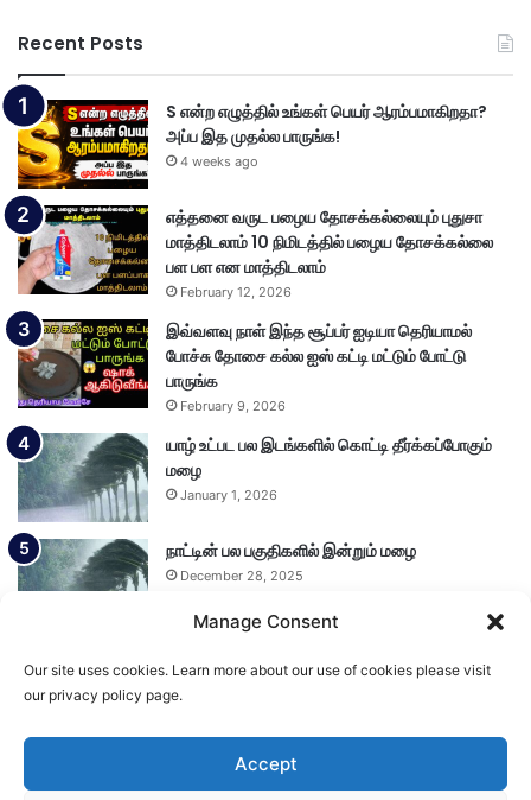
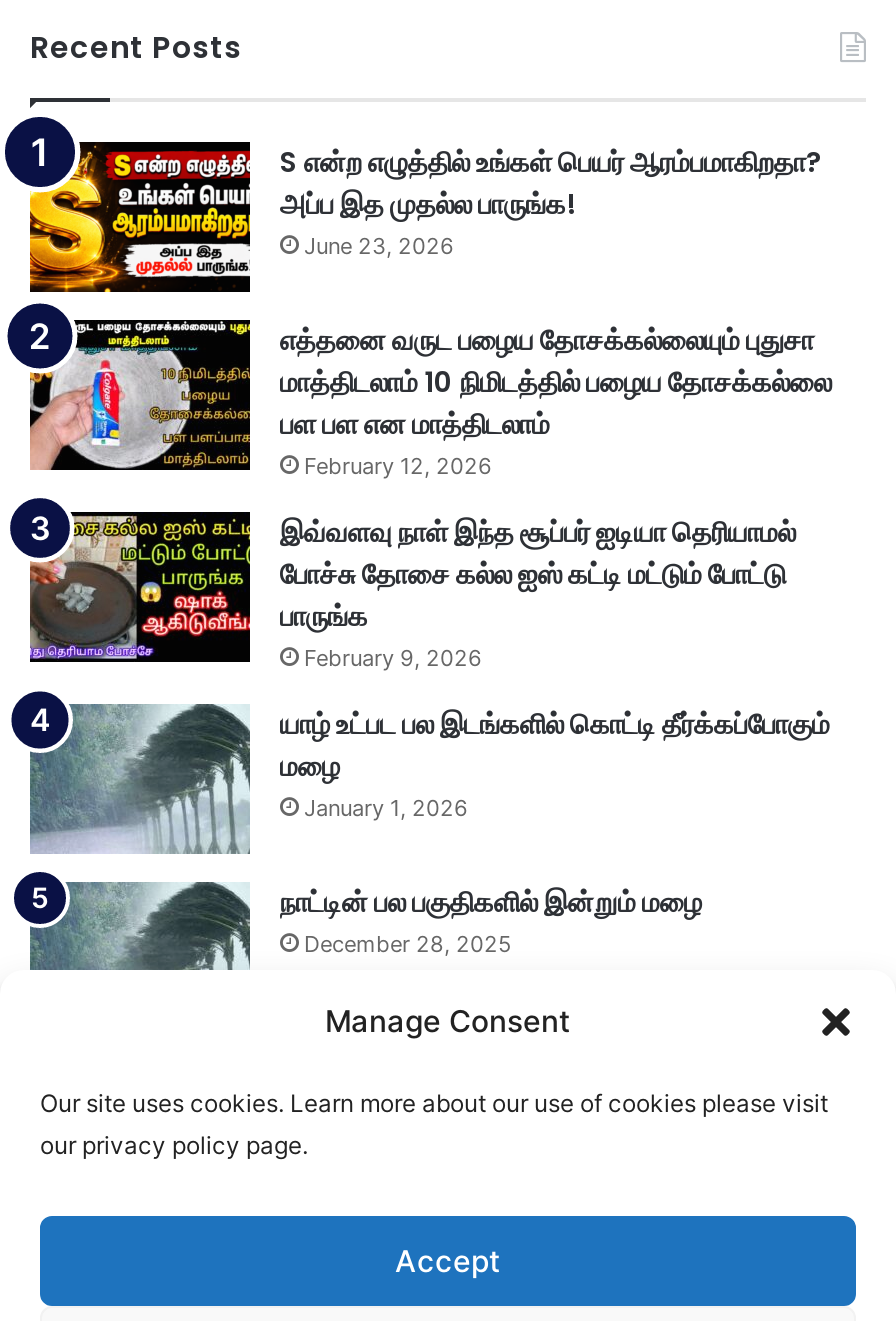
- 4 weeks ago
+ June 23, 2026
